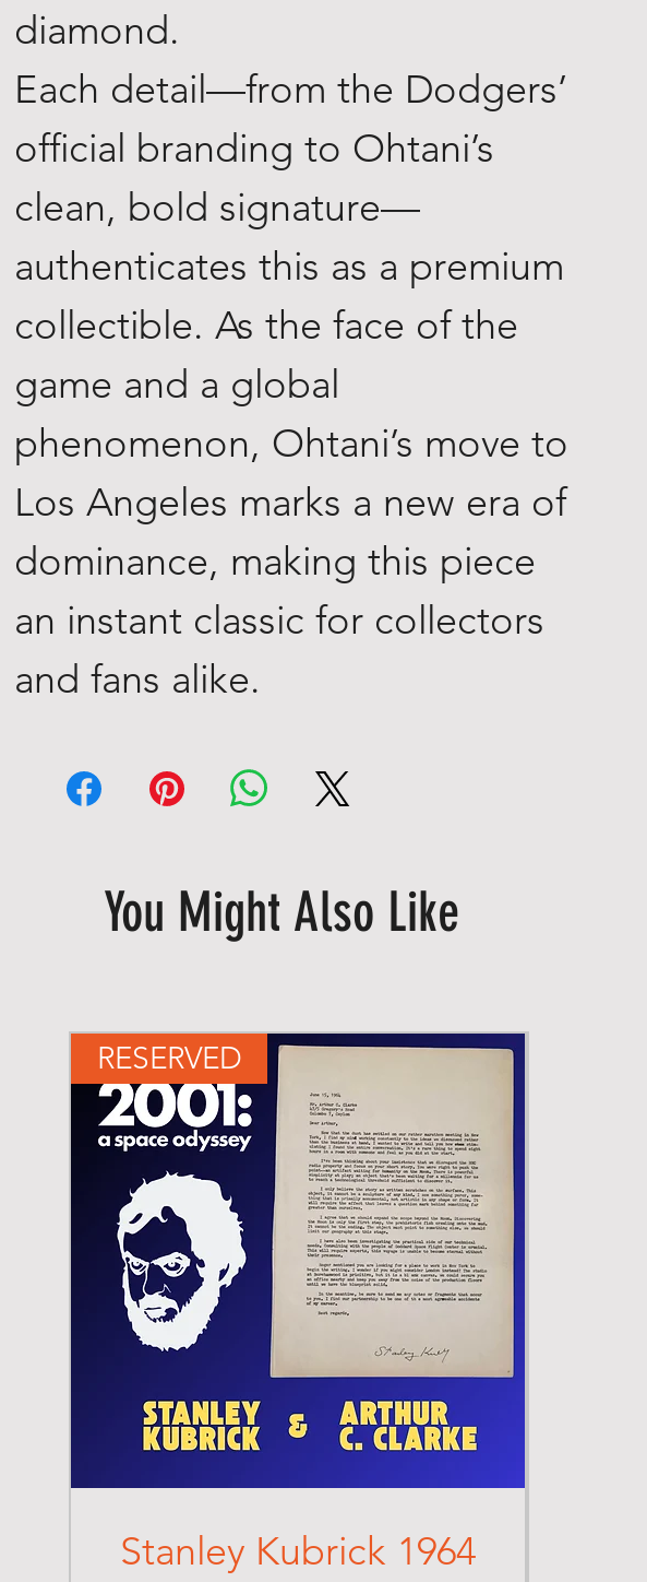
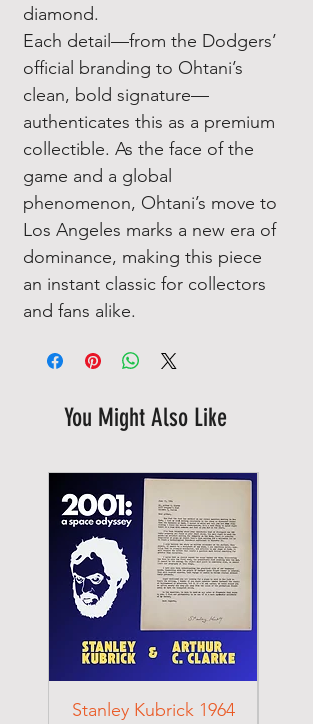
- RESERVED
